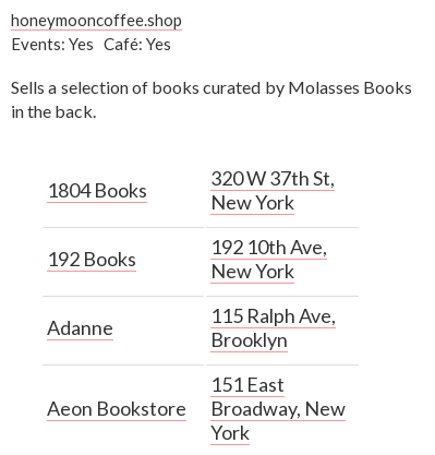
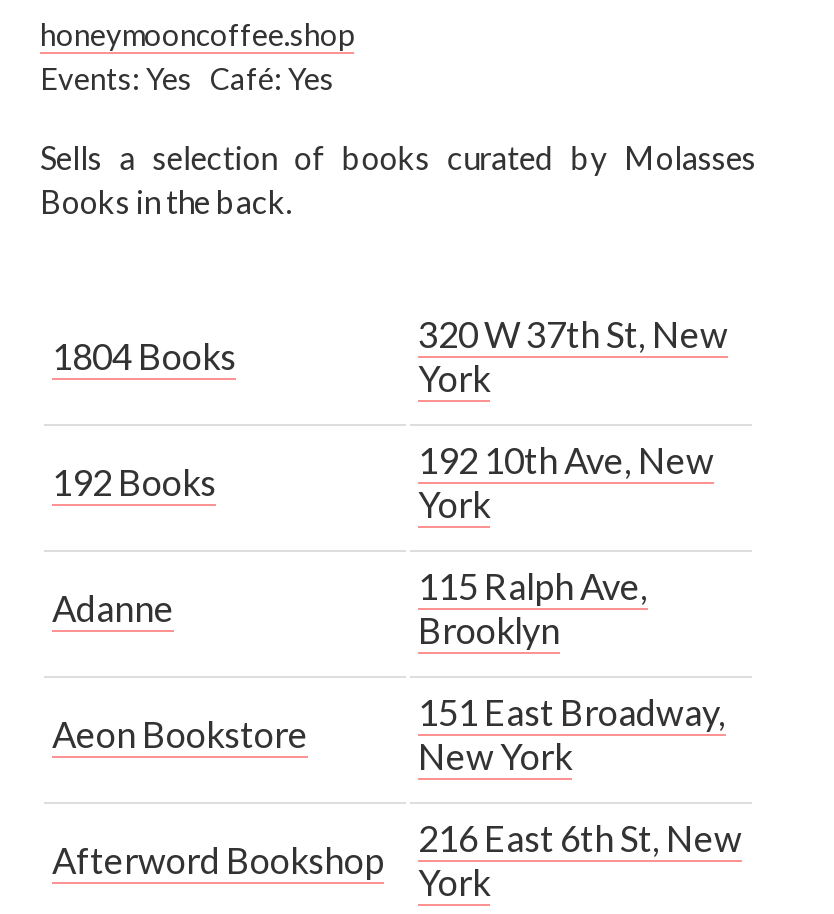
- 151 East
- Broadway, New
+ 151 East Broadway,
+ New York
+ Afterword Bookshop
+ 216 East 6th St, New
